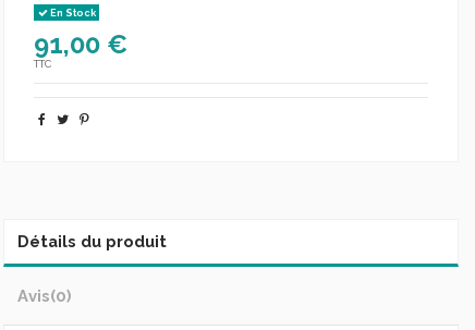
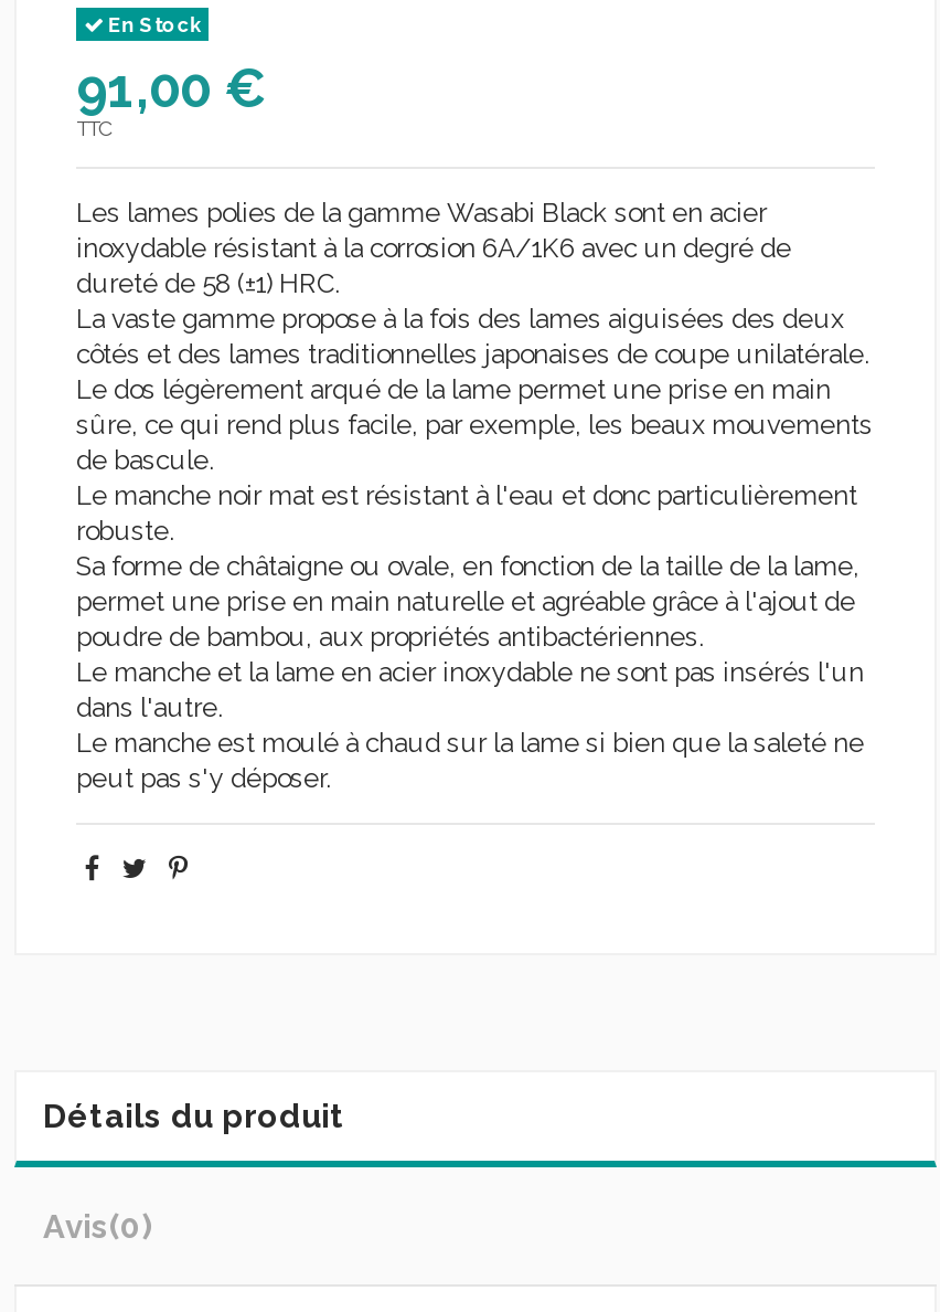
+ Les lames polies de la gamme Wasabi Black sont en acier
+ inoxydable résistant à la corrosion 6A/1K6 avec un degré de
+ dureté de 58 (±1) HRC.
+ La vaste gamme propose à la fois des lames aiguisées des deux
+ côtés et des lames traditionnelles japonaises de coupe unilatérale.
+ Le dos légèrement arqué de la lame permet une prise en main
+ sûre, ce qui rend plus facile, par exemple, les beaux mouvements
+ de bascule.
+ Le manche noir mat est résistant à l'eau et donc particulièrement
+ robuste.
+ Sa forme de châtaigne ou ovale, en fonction de la taille de la lame,
+ permet une prise en main naturelle et agréable grâce à l'ajout de
+ poudre de bambou, aux propriétés antibactériennes.
+ Le manche et la lame en acier inoxydable ne sont pas insérés l'un
+ dans l'autre.
+ Le manche est moulé à chaud sur la lame si bien que la saleté ne
+ peut pas s'y déposer.
